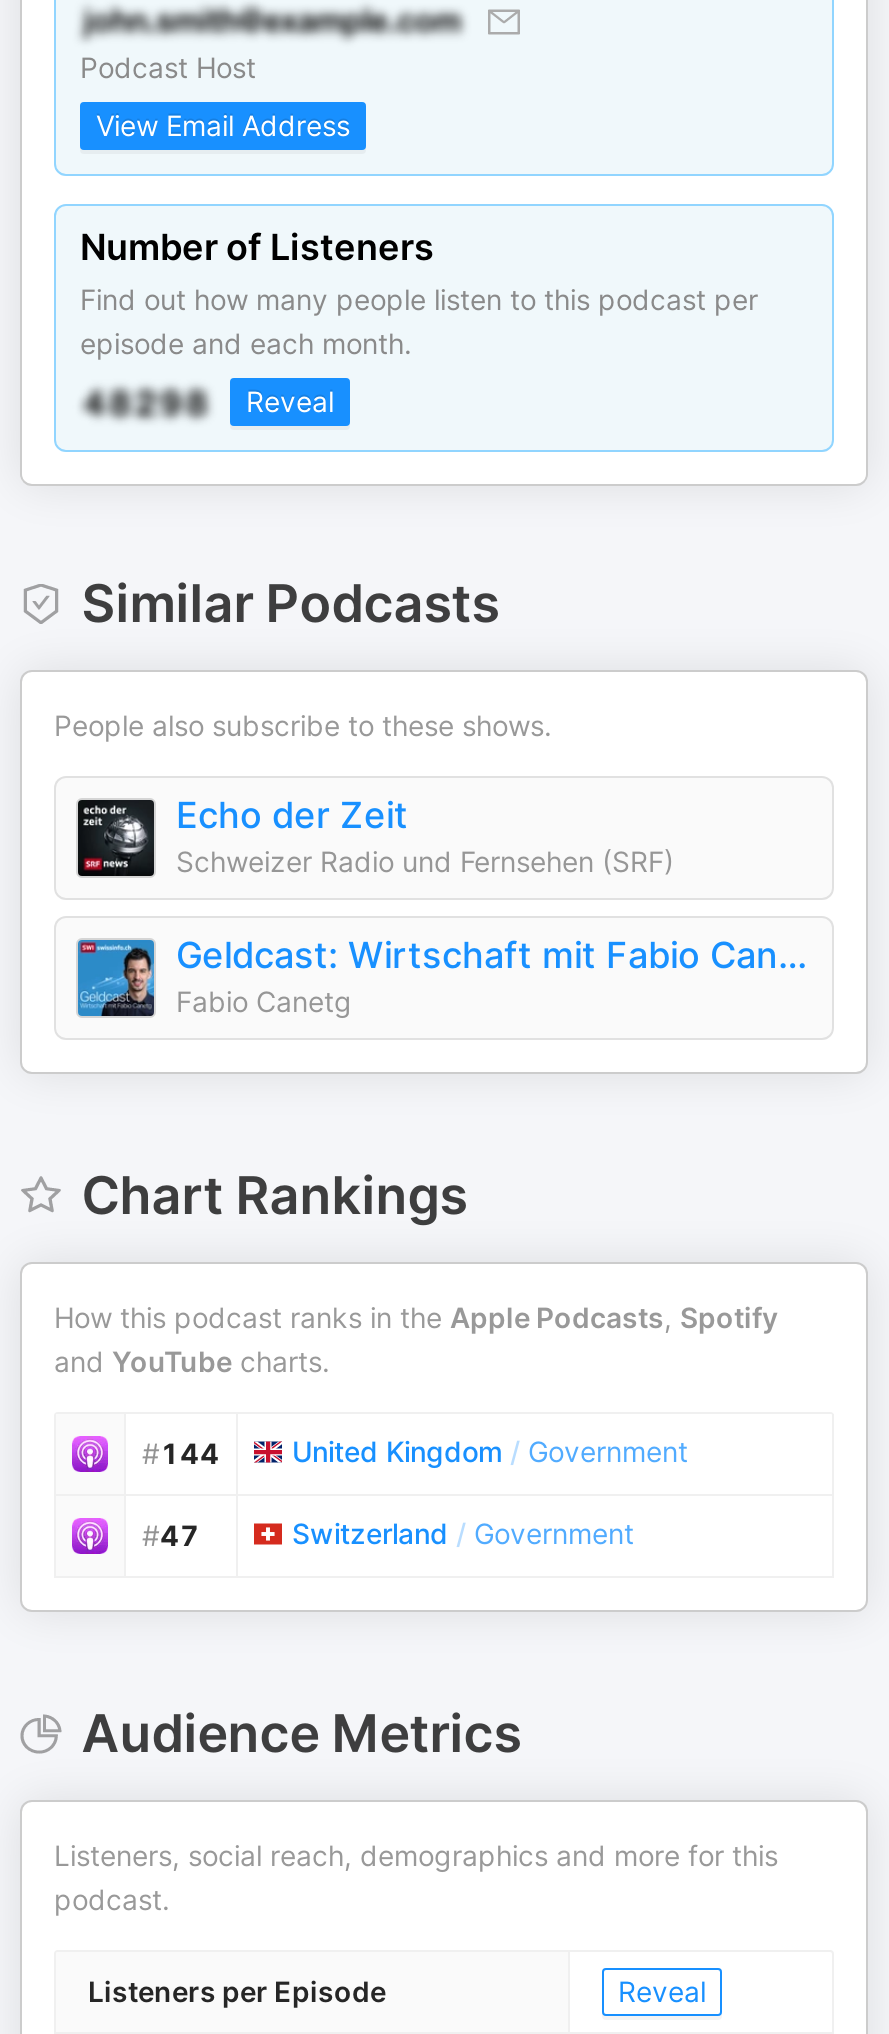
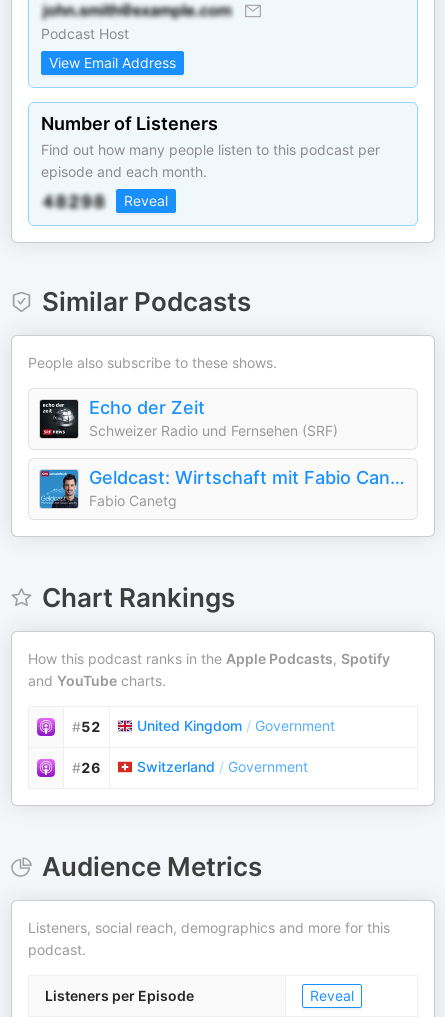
- #144
+ #52

- #47
+ #26
